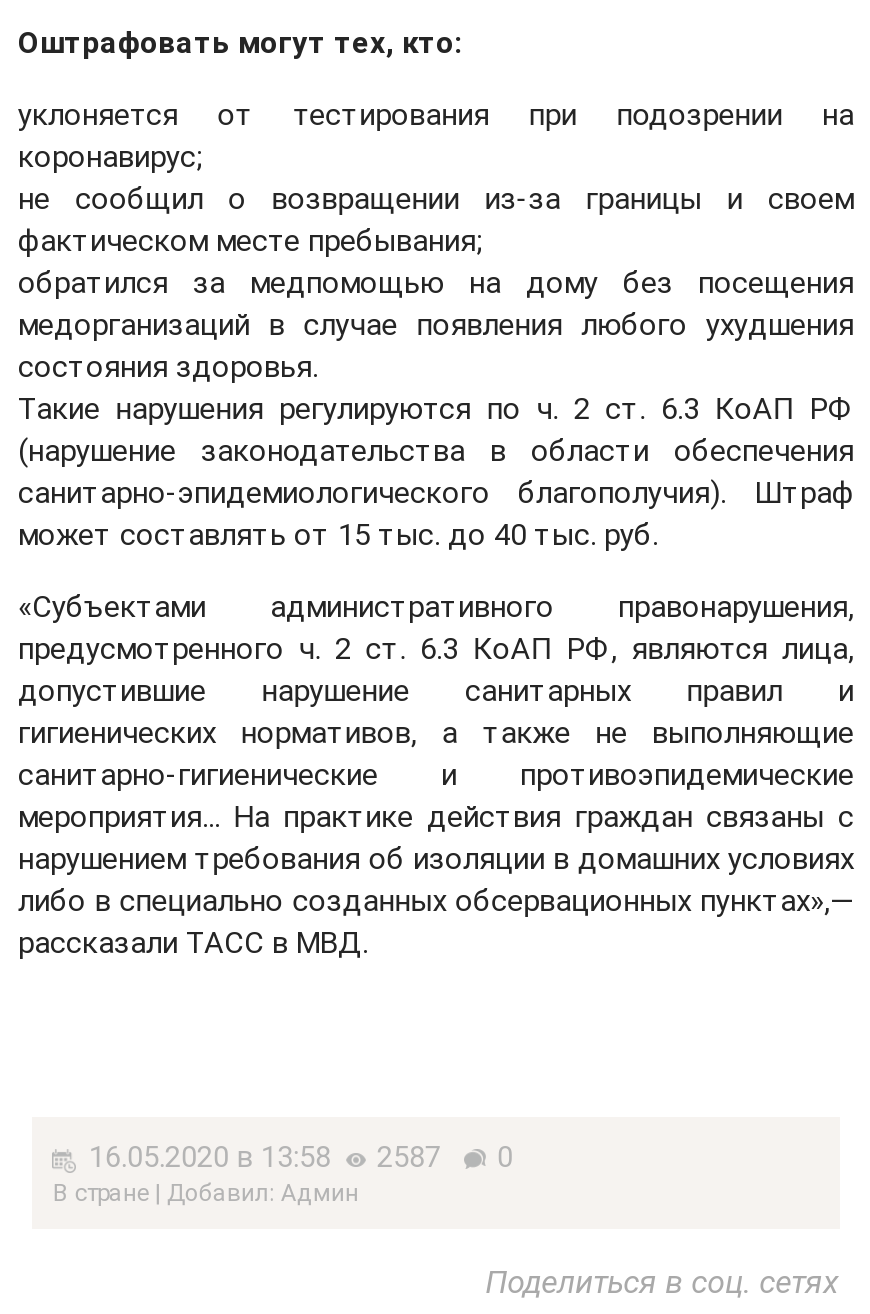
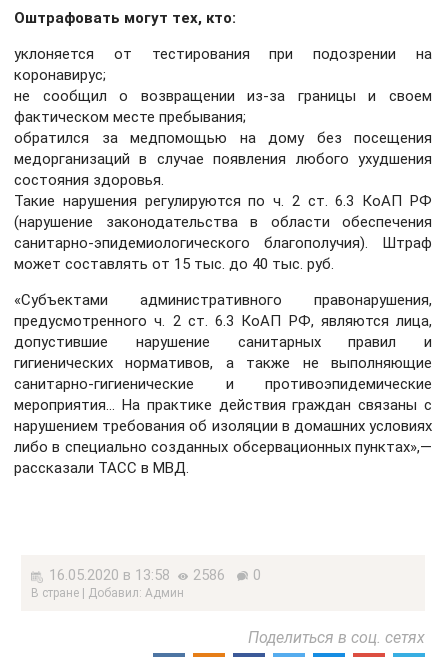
- 16.05.2020 в 13:58 2587 0
+ 16.05.2020 в 13:58 2586 0
